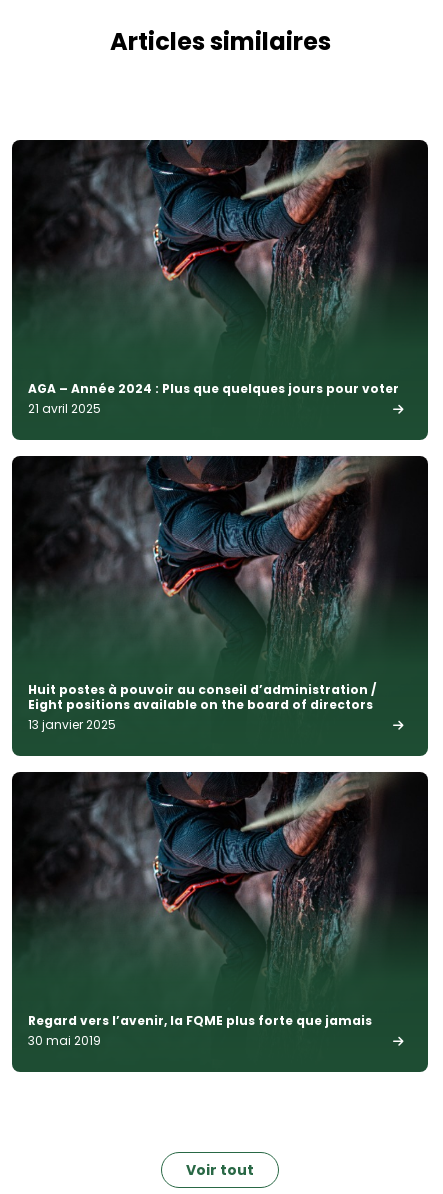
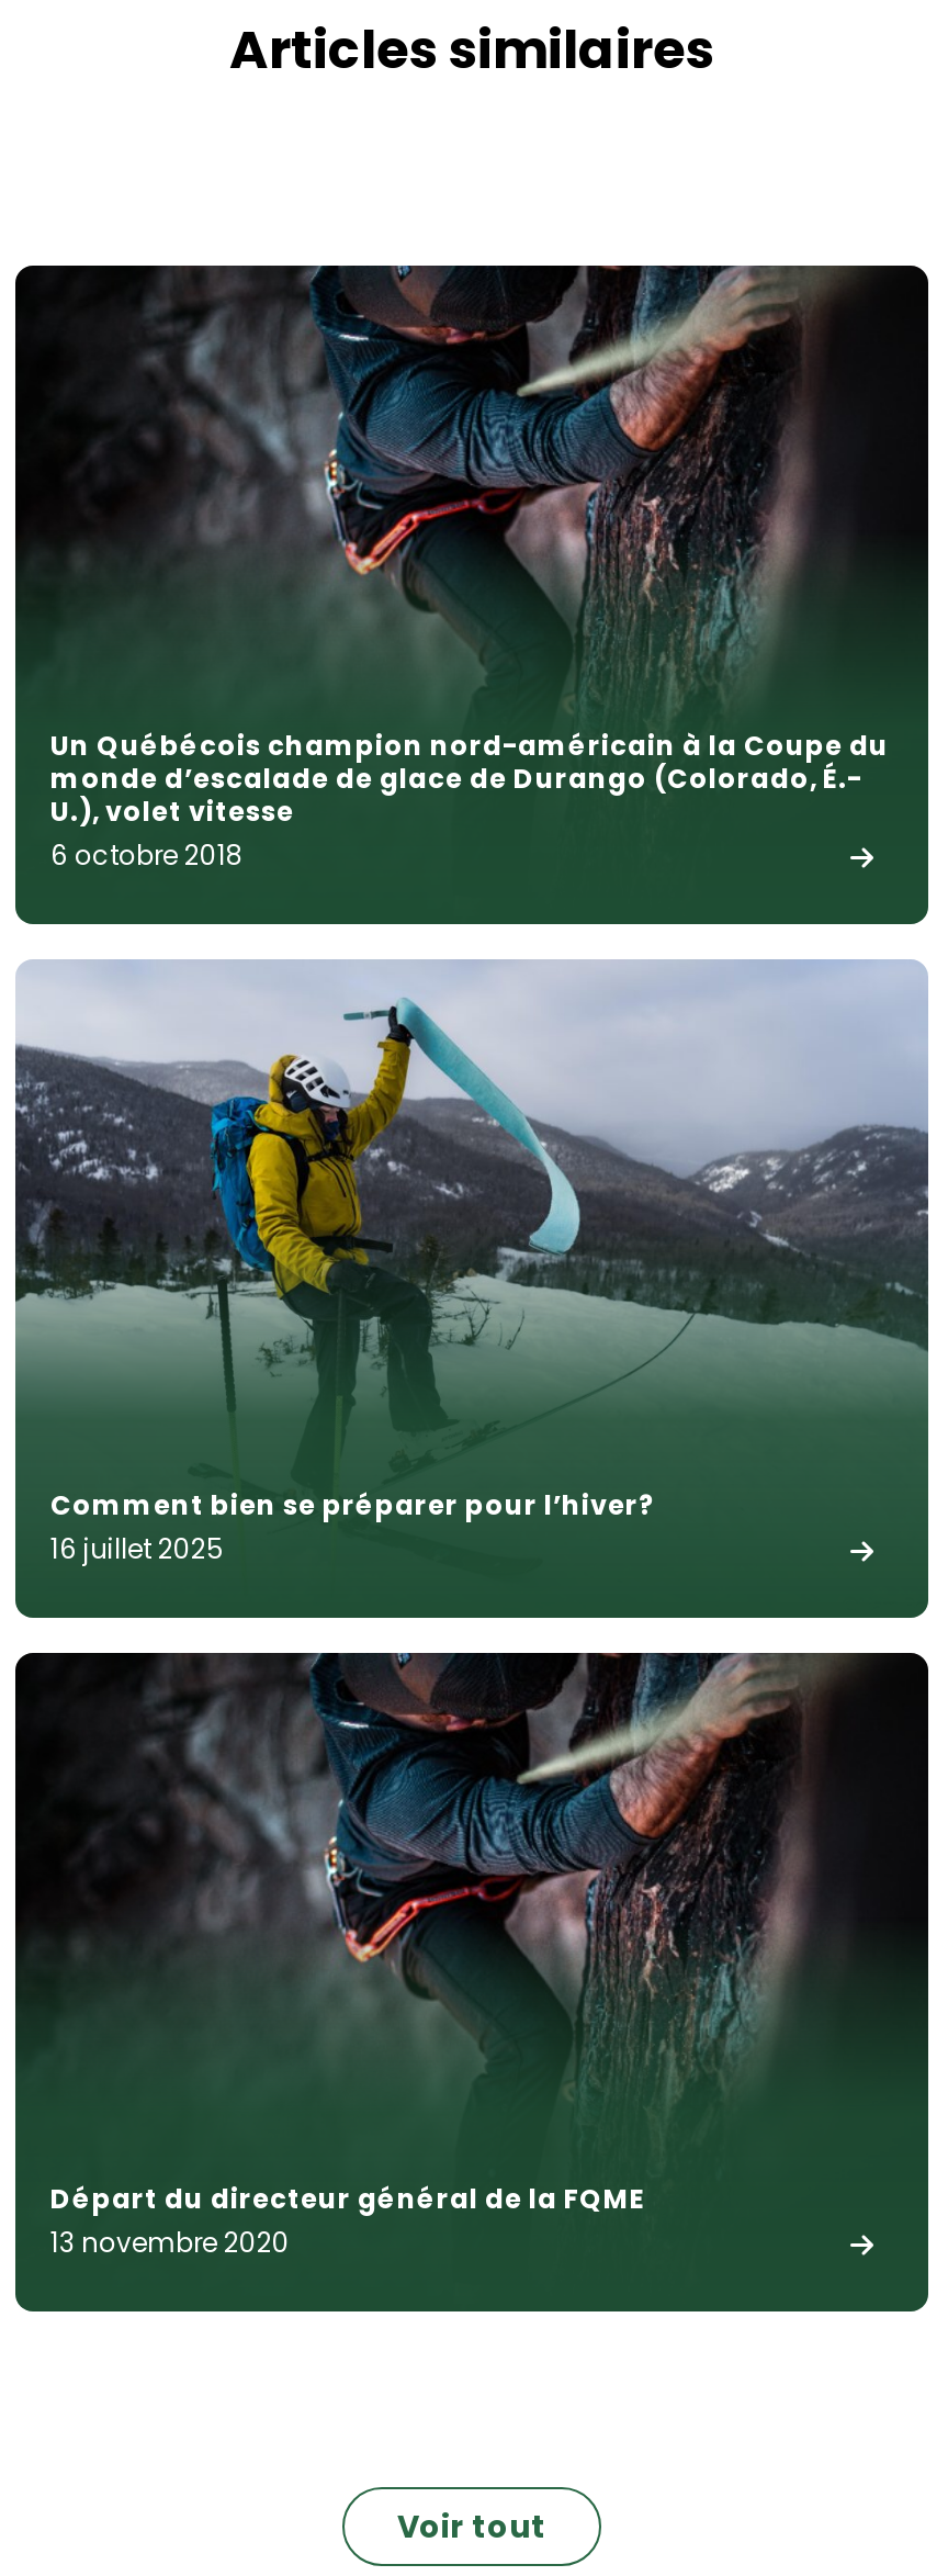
- AGA – Année 2024 : Plus que quelques jours pour voter
- 21 avril 2025
+ Un Québécois champion nord-américain à la Coupe du
+ monde d’escalade de glace de Durango (Colorado, É.-
+ U.), volet vitesse
+ 6 octobre 2018

- [image]
- Huit postes à pouvoir au conseil d’administration /
- Eight positions available on the board of directors
- 13 janvier 2025
+ [image]
+ Comment bien se préparer pour l’hiver?
+ 16 juillet 2025

- Regard vers l’avenir, la FQME plus forte que jamais
- 30 mai 2019
+ Départ du directeur général de la FQME
+ 13 novembre 2020
